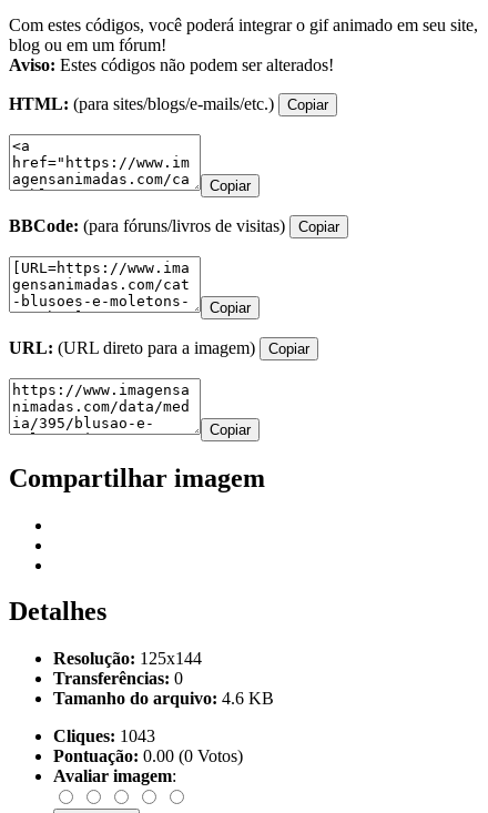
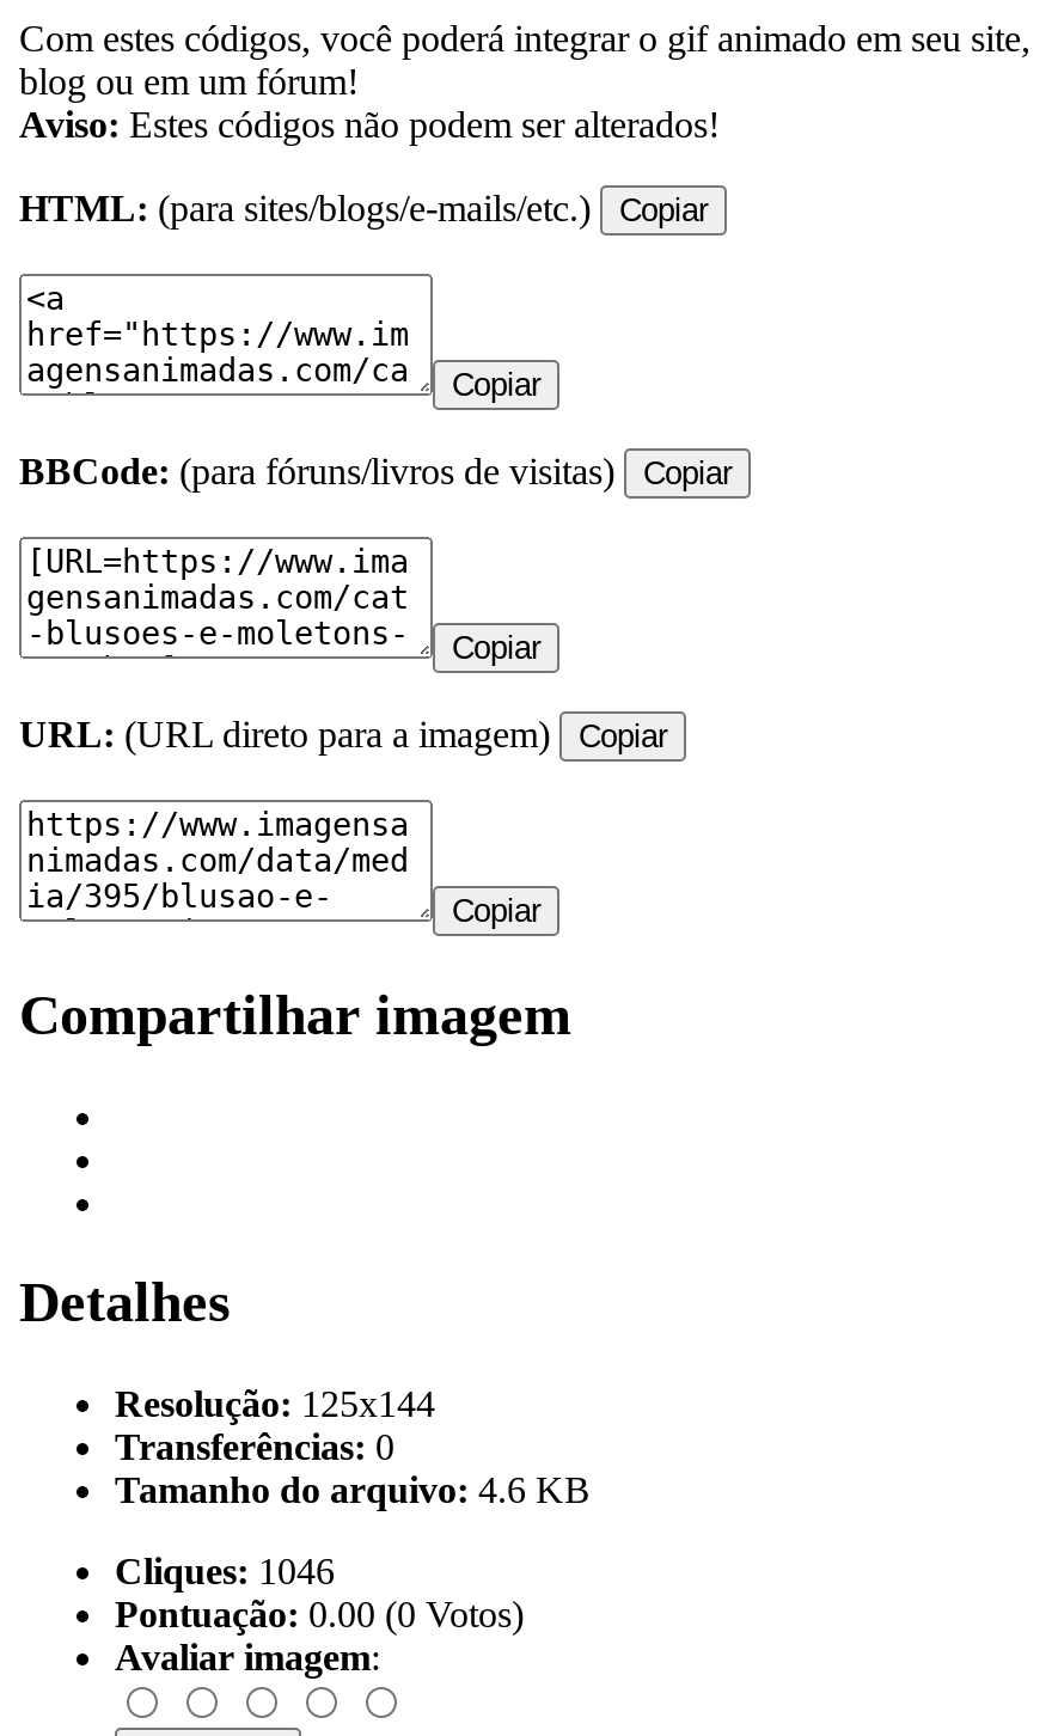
- Cliques: 1043
+ Cliques: 1046
